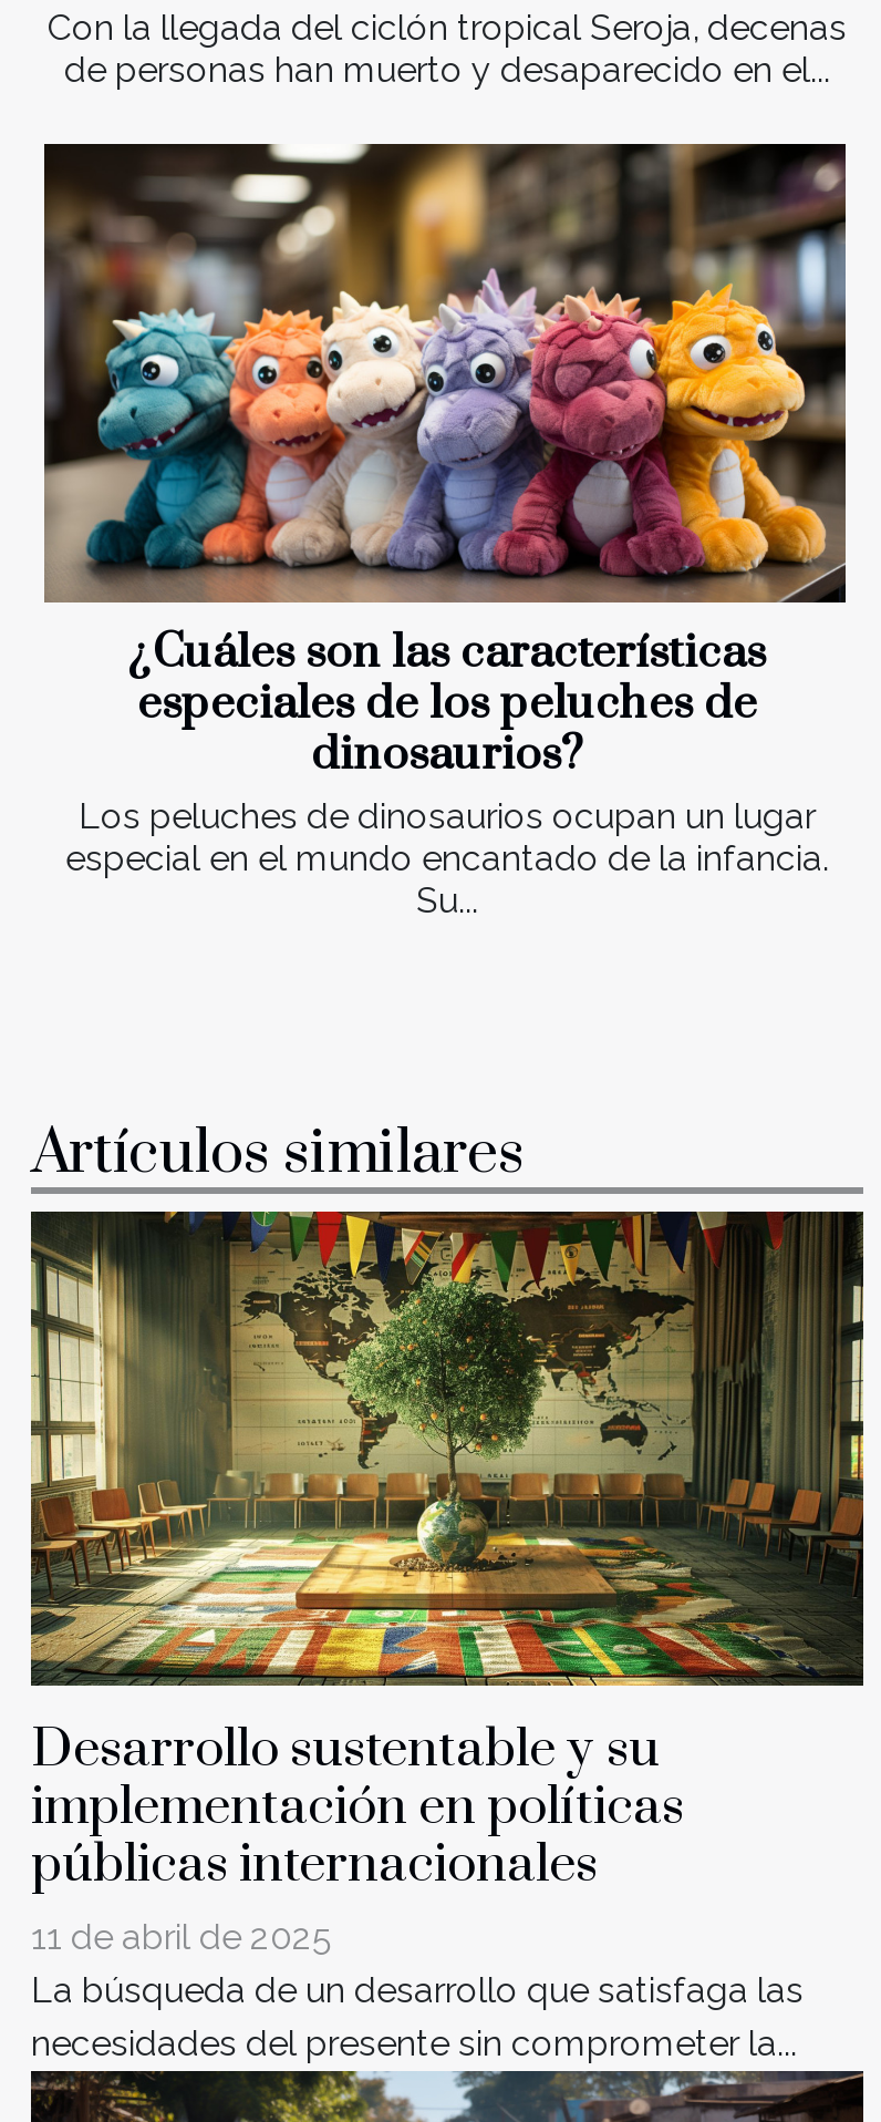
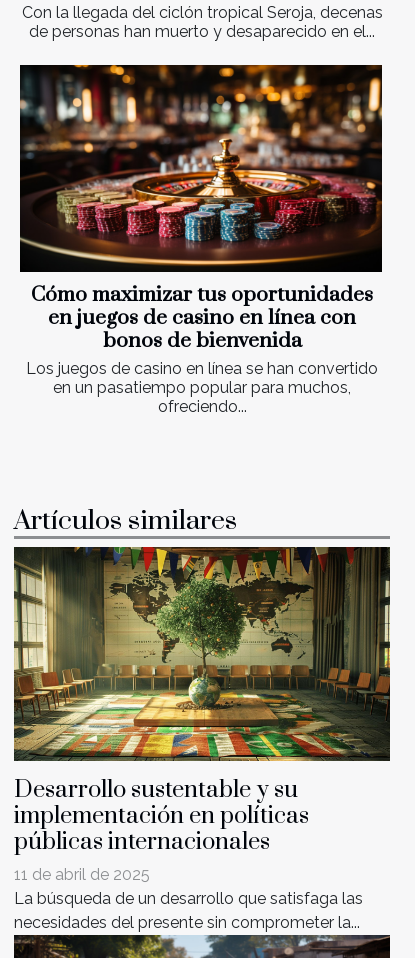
- [image]
- ¿Cuáles son las características
- especiales de los peluches de
- dinosaurios?
- Los peluches de dinosaurios ocupan un lugar
- especial en el mundo encantado de la infancia.
- Su...
+ [image]
+ Cómo maximizar tus oportunidades
+ en juegos de casino en línea con
+ bonos de bienvenida
+ Los juegos de casino en línea se han convertido
+ en un pasatiempo popular para muchos,
+ ofreciendo...
